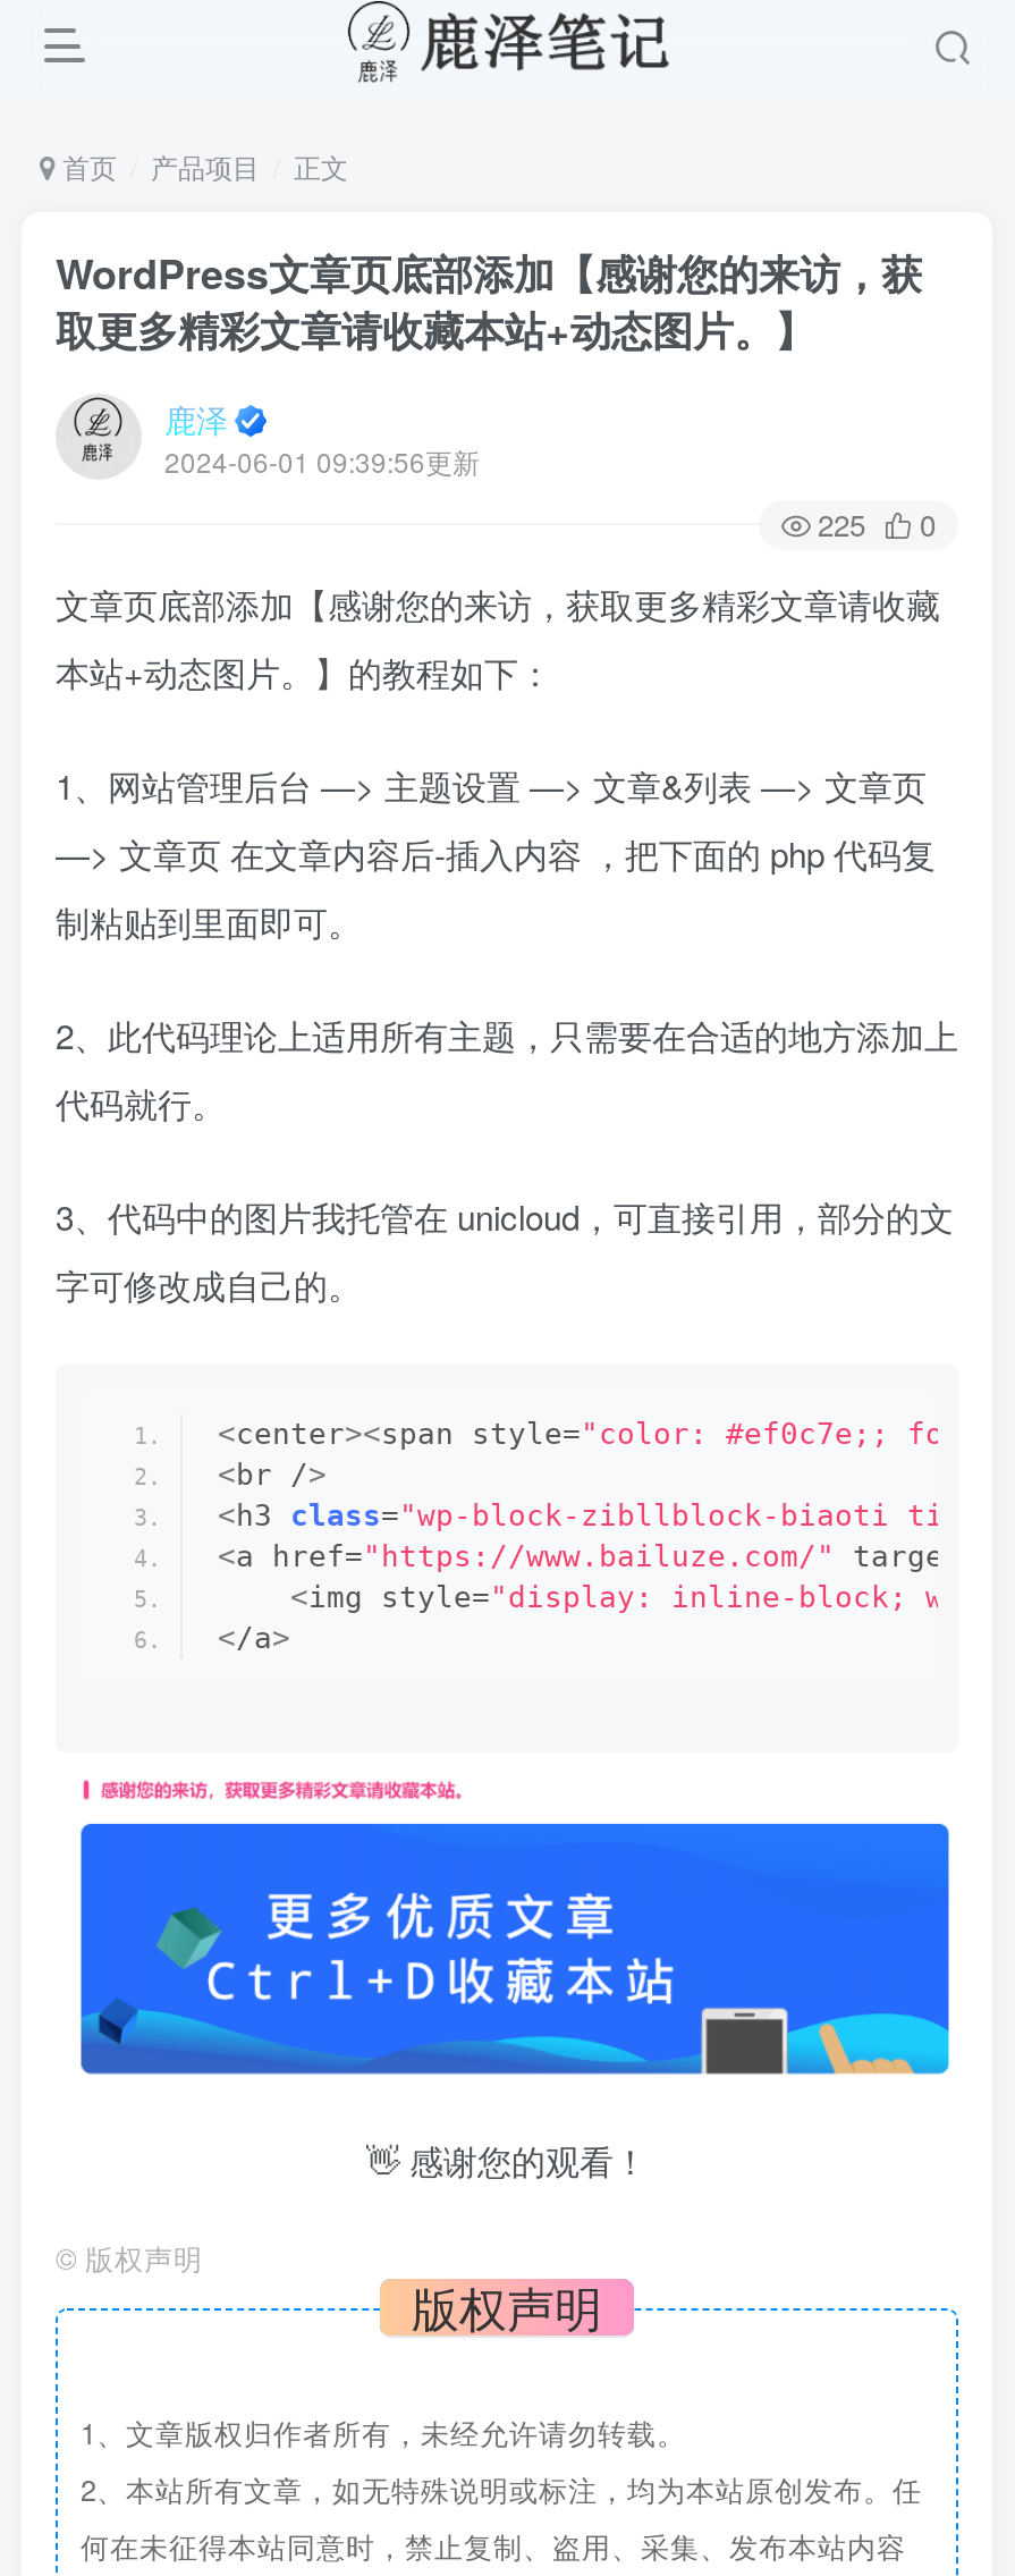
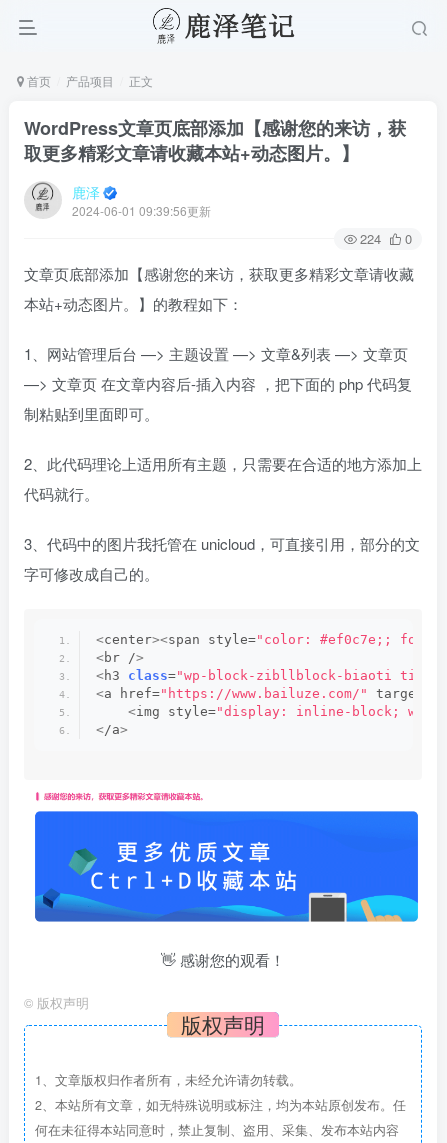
- 225 0
+ 224 0
